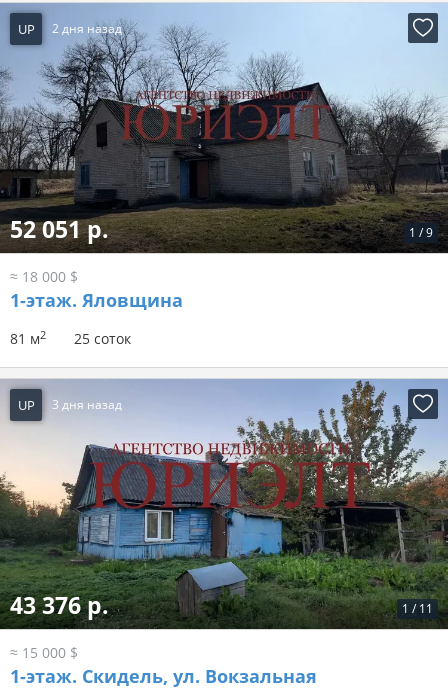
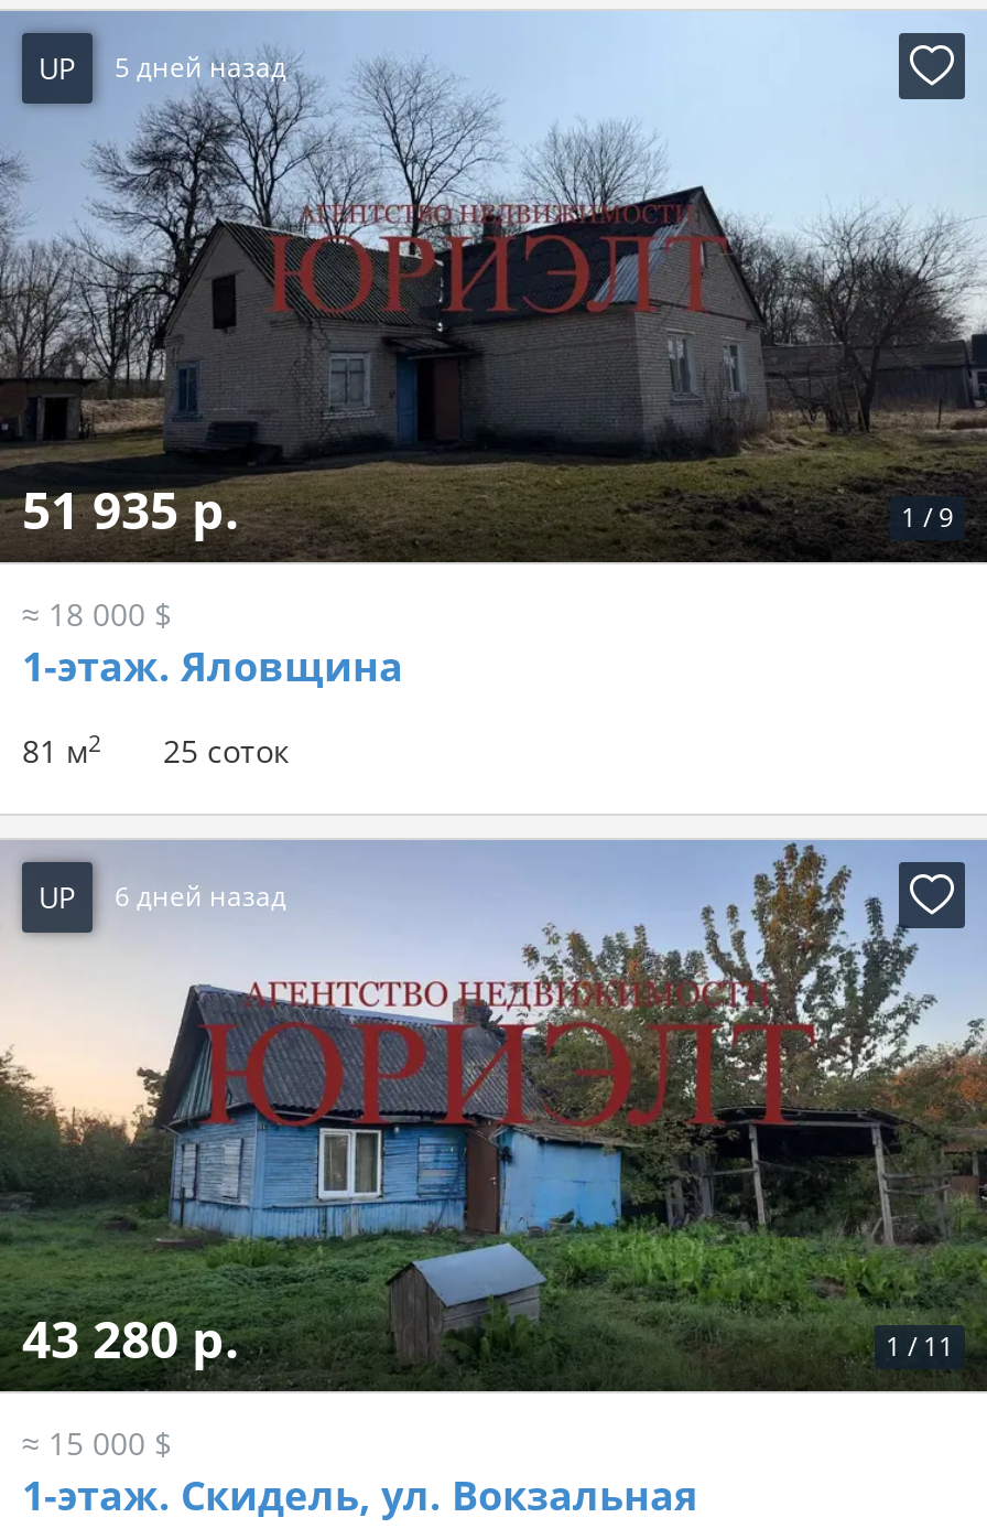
- UP 2 дня назад
+ UP 5 дней назад

- 52 051 р.
+ 51 935 р.

- UP 3 дня назад
+ UP 6 дней назад

- 43 376 р.
+ 43 280 р.
